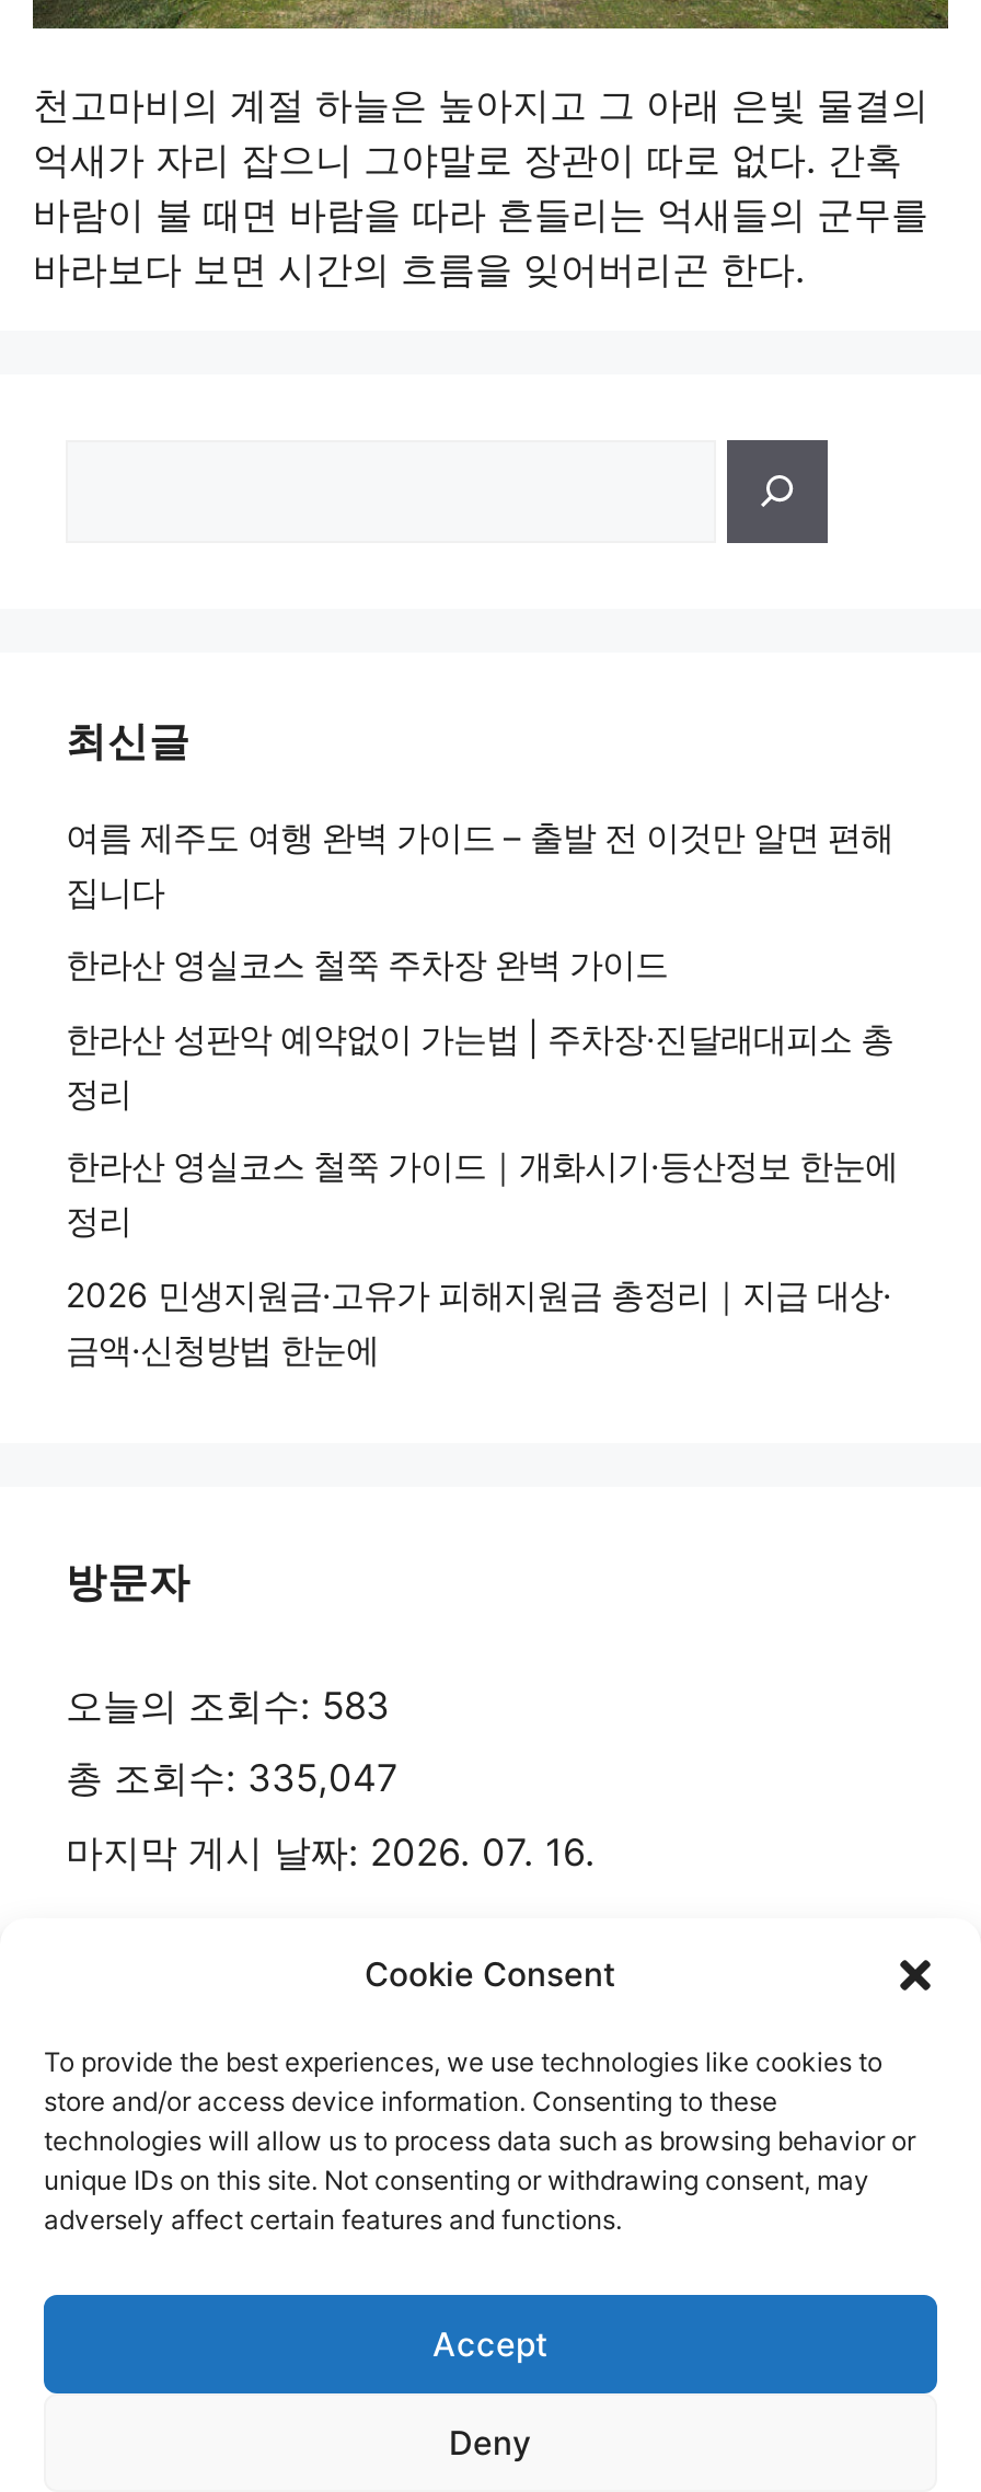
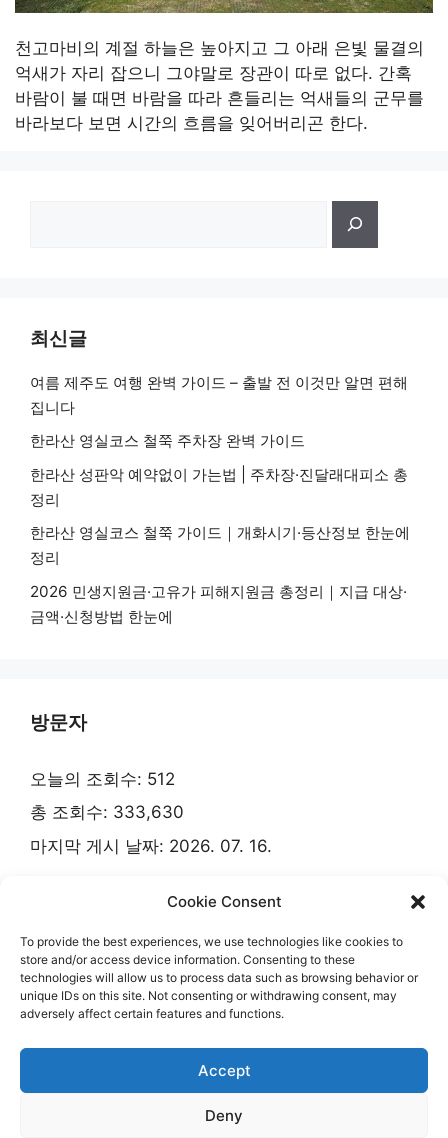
- 오늘의 조회수: 583
+ 오늘의 조회수: 512

- 총 조회수: 335,047
+ 총 조회수: 333,630
